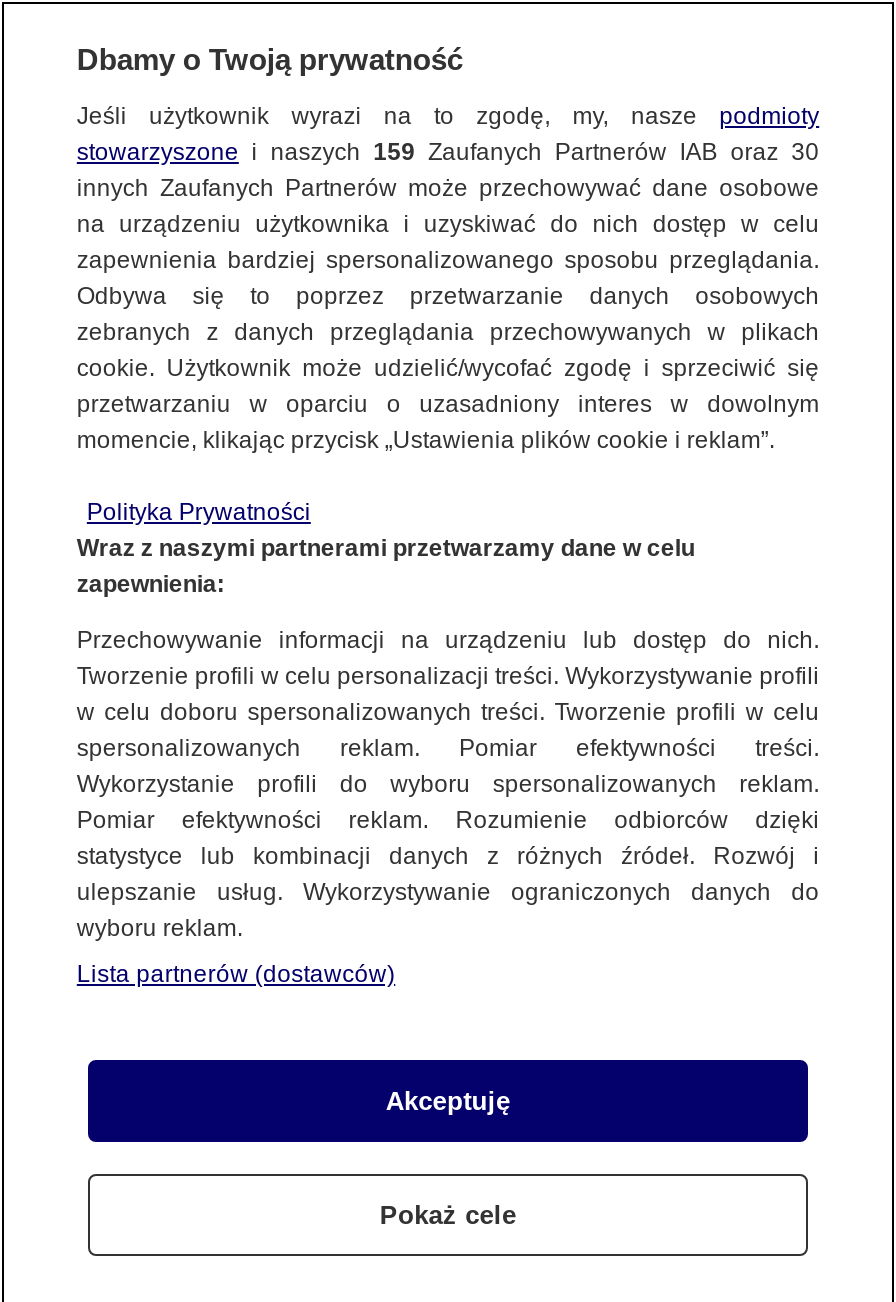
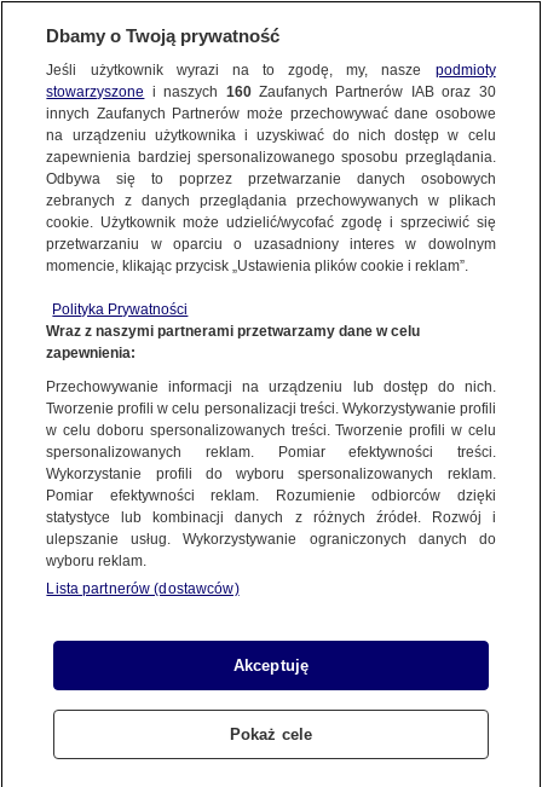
- stowarzyszone i naszych 159 Zaufanych Partnerów IAB oraz 30
+ stowarzyszone i naszych 160 Zaufanych Partnerów IAB oraz 30
